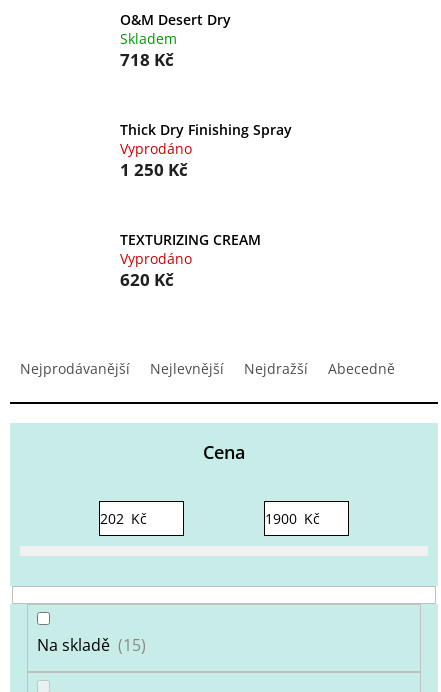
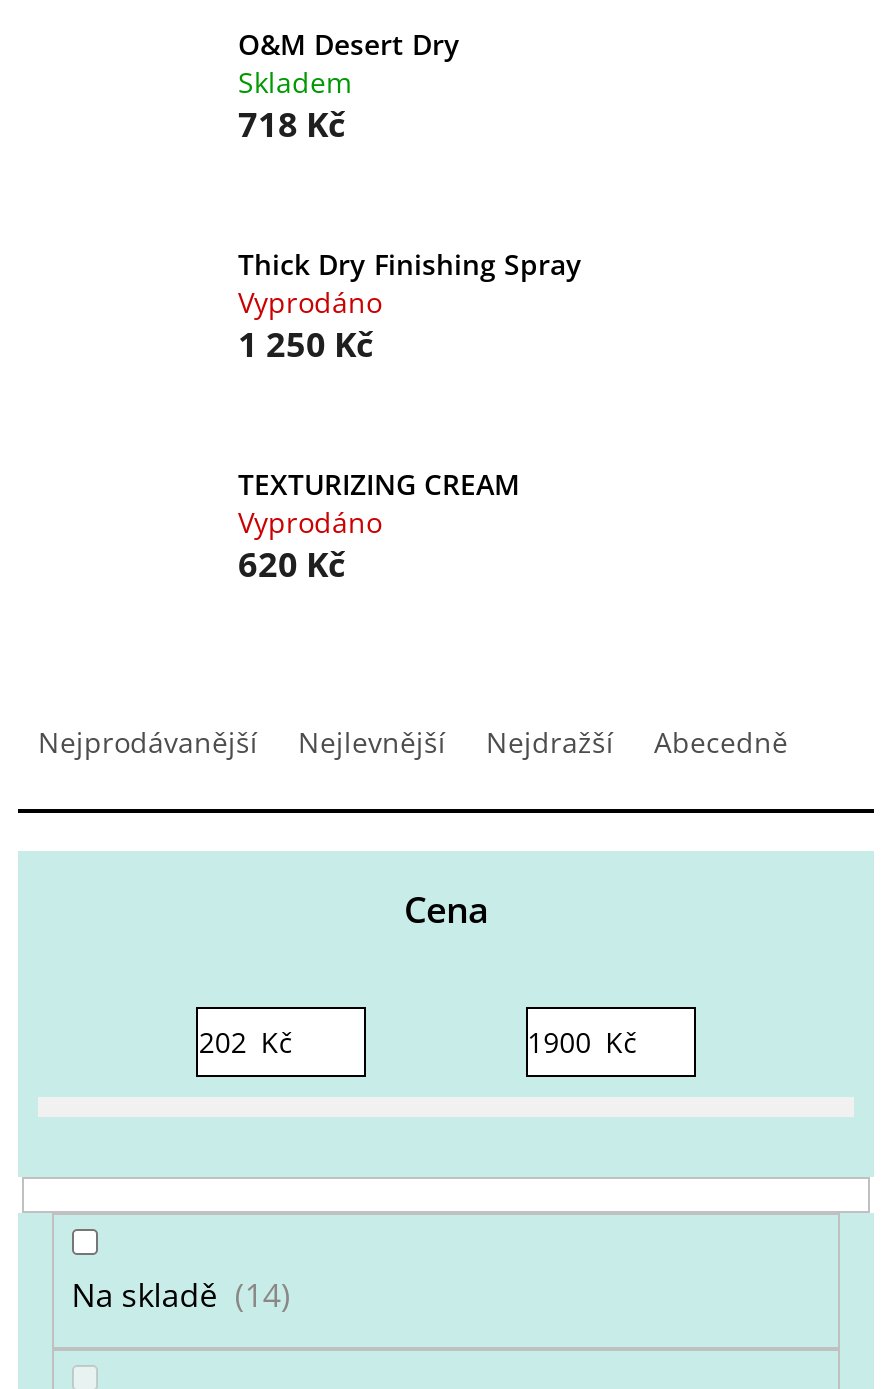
- Na skladě 15
+ Na skladě 14
